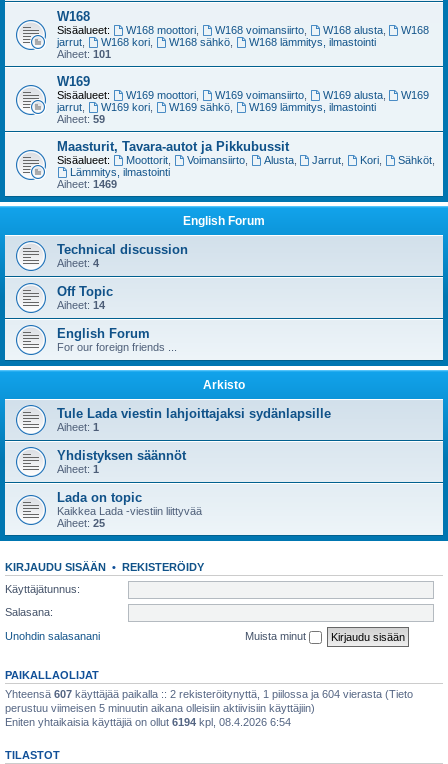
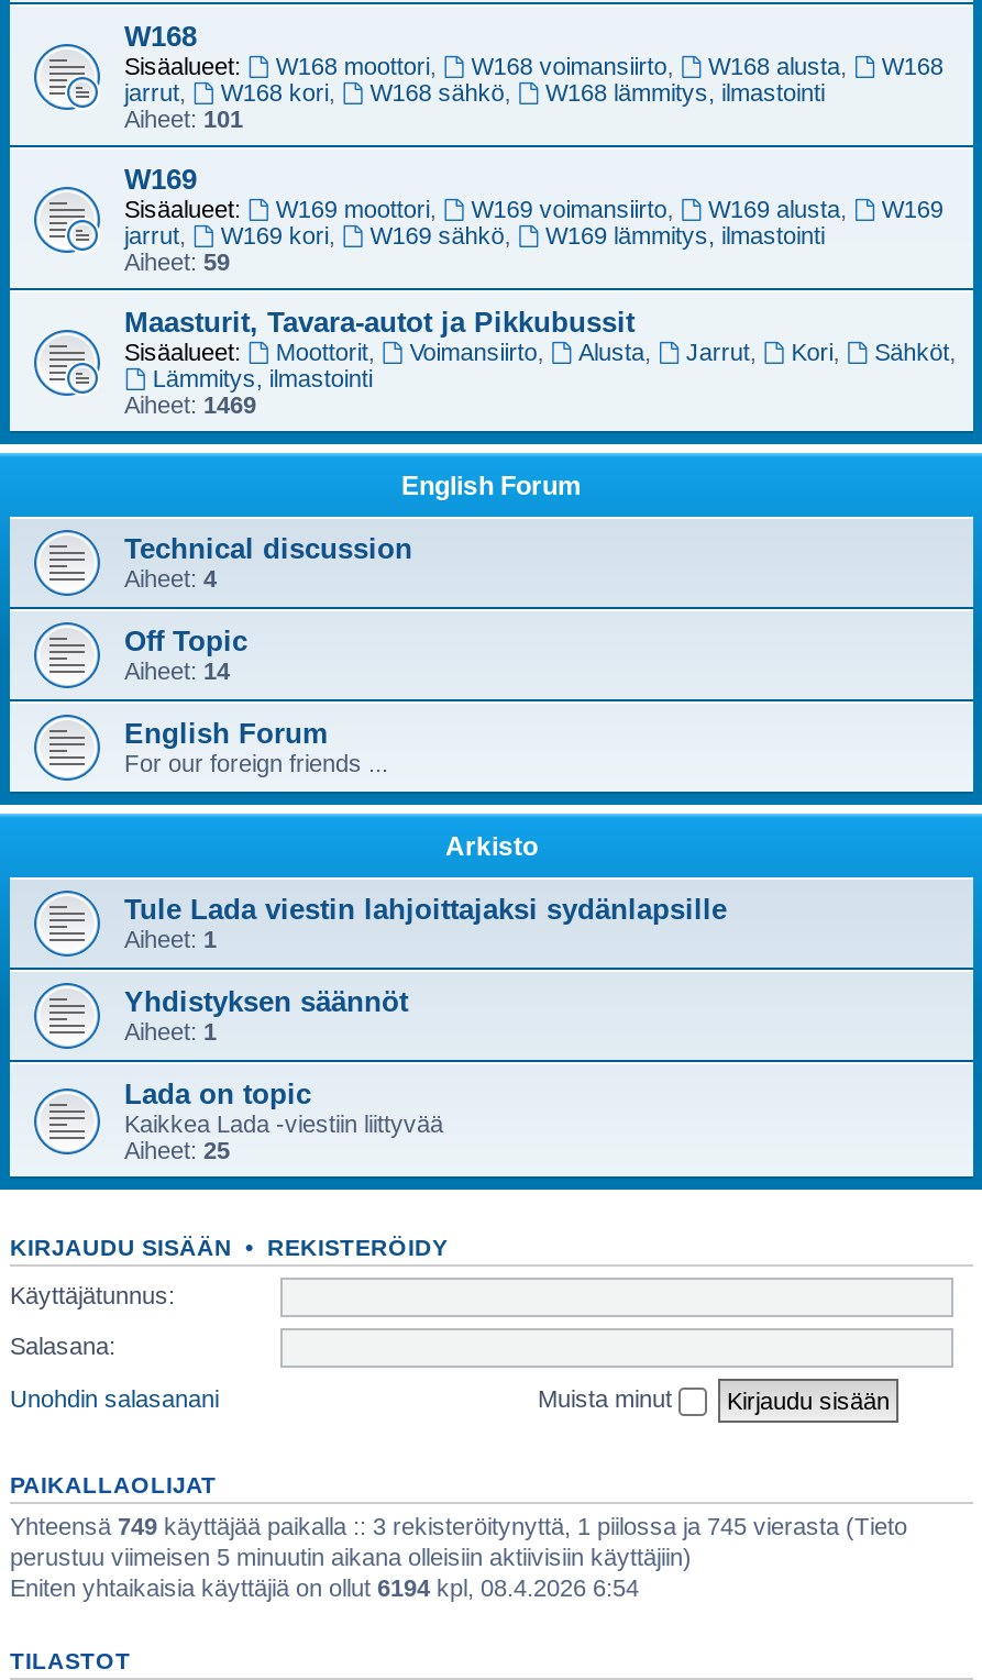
- Yhteensä 607 käyttäjää paikalla :: 2 rekisteröitynyttä, 1 piilossa ja 604 vierasta (Tieto
+ Yhteensä 749 käyttäjää paikalla :: 3 rekisteröitynyttä, 1 piilossa ja 745 vierasta (Tieto
